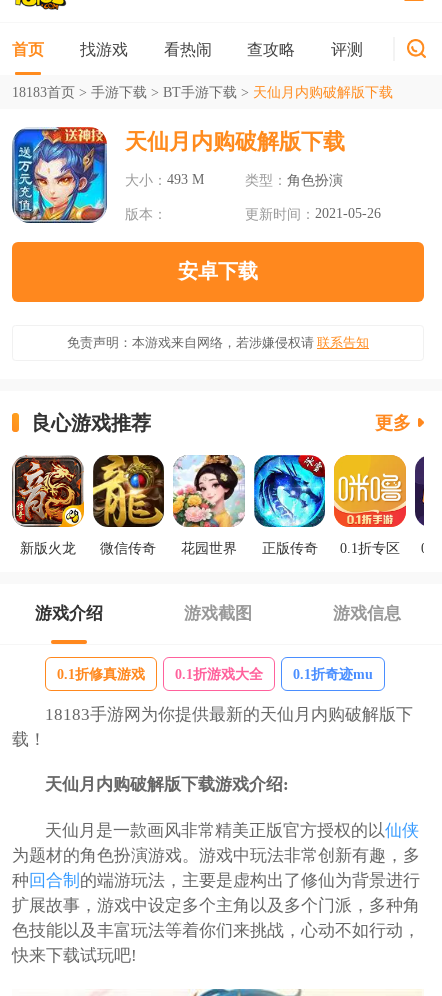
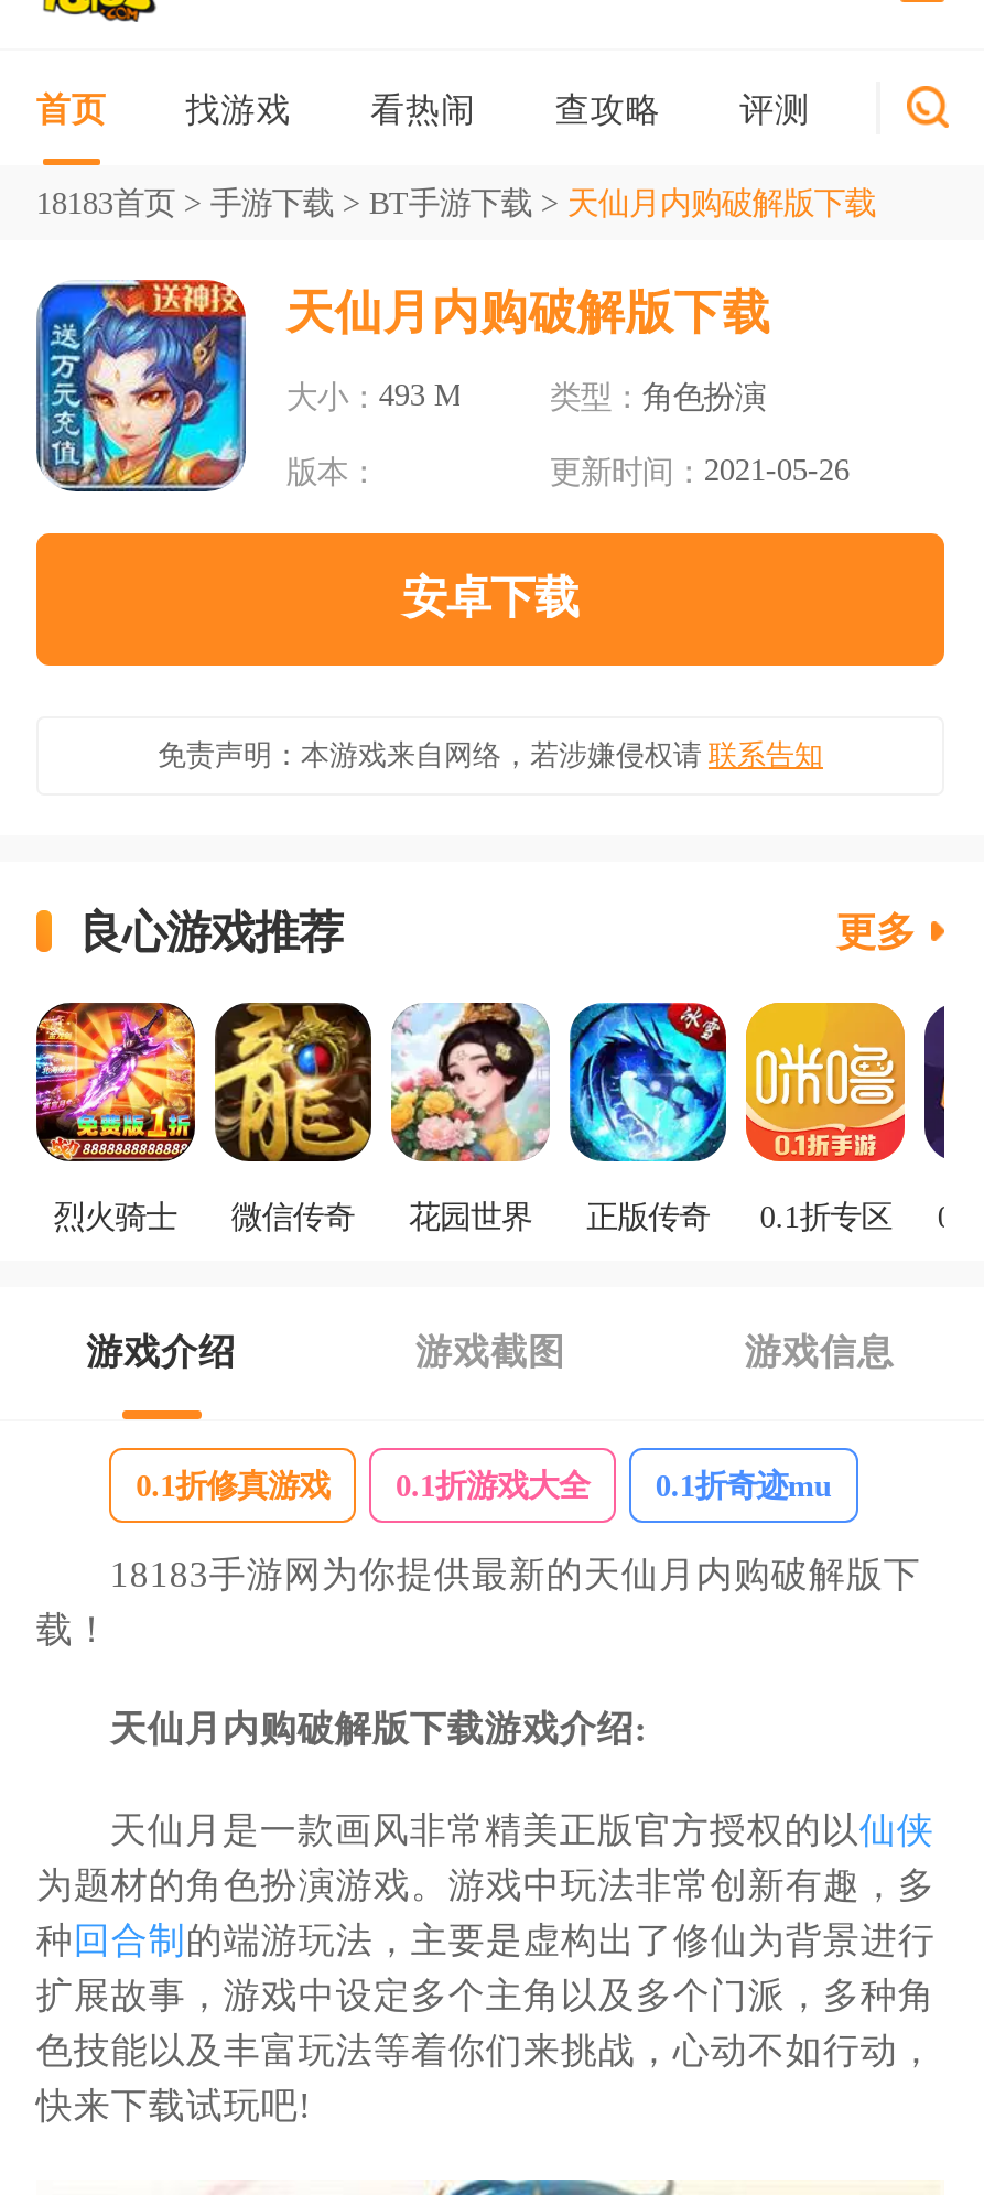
- [image]
- 新版火龙
+ [image]
+ 烈火骑士
